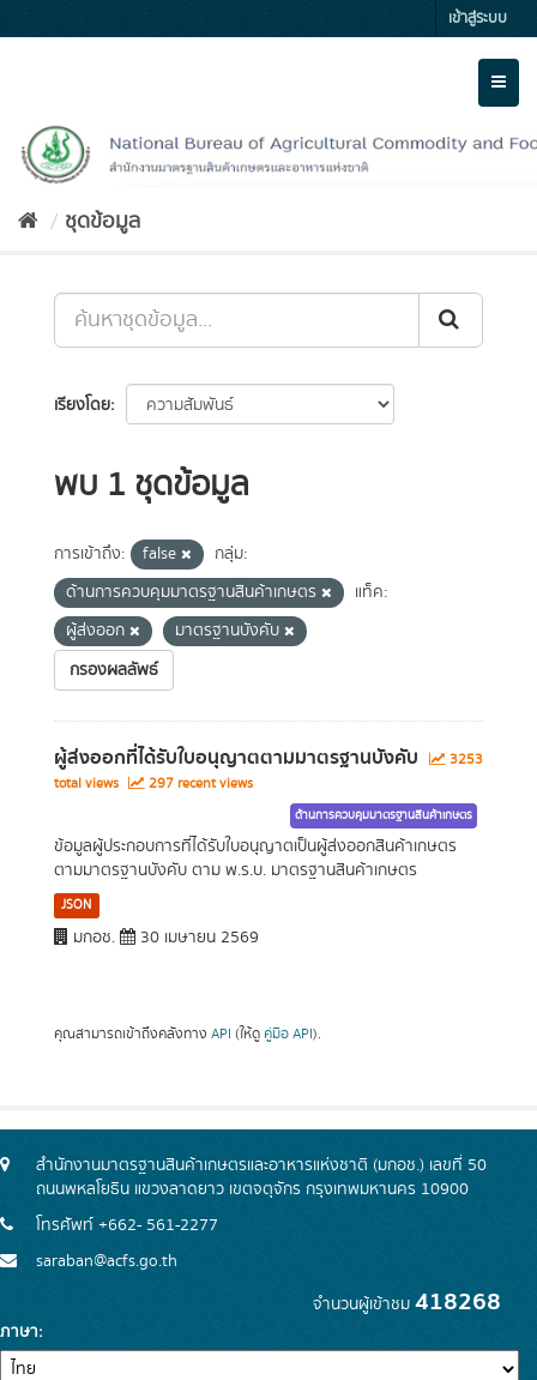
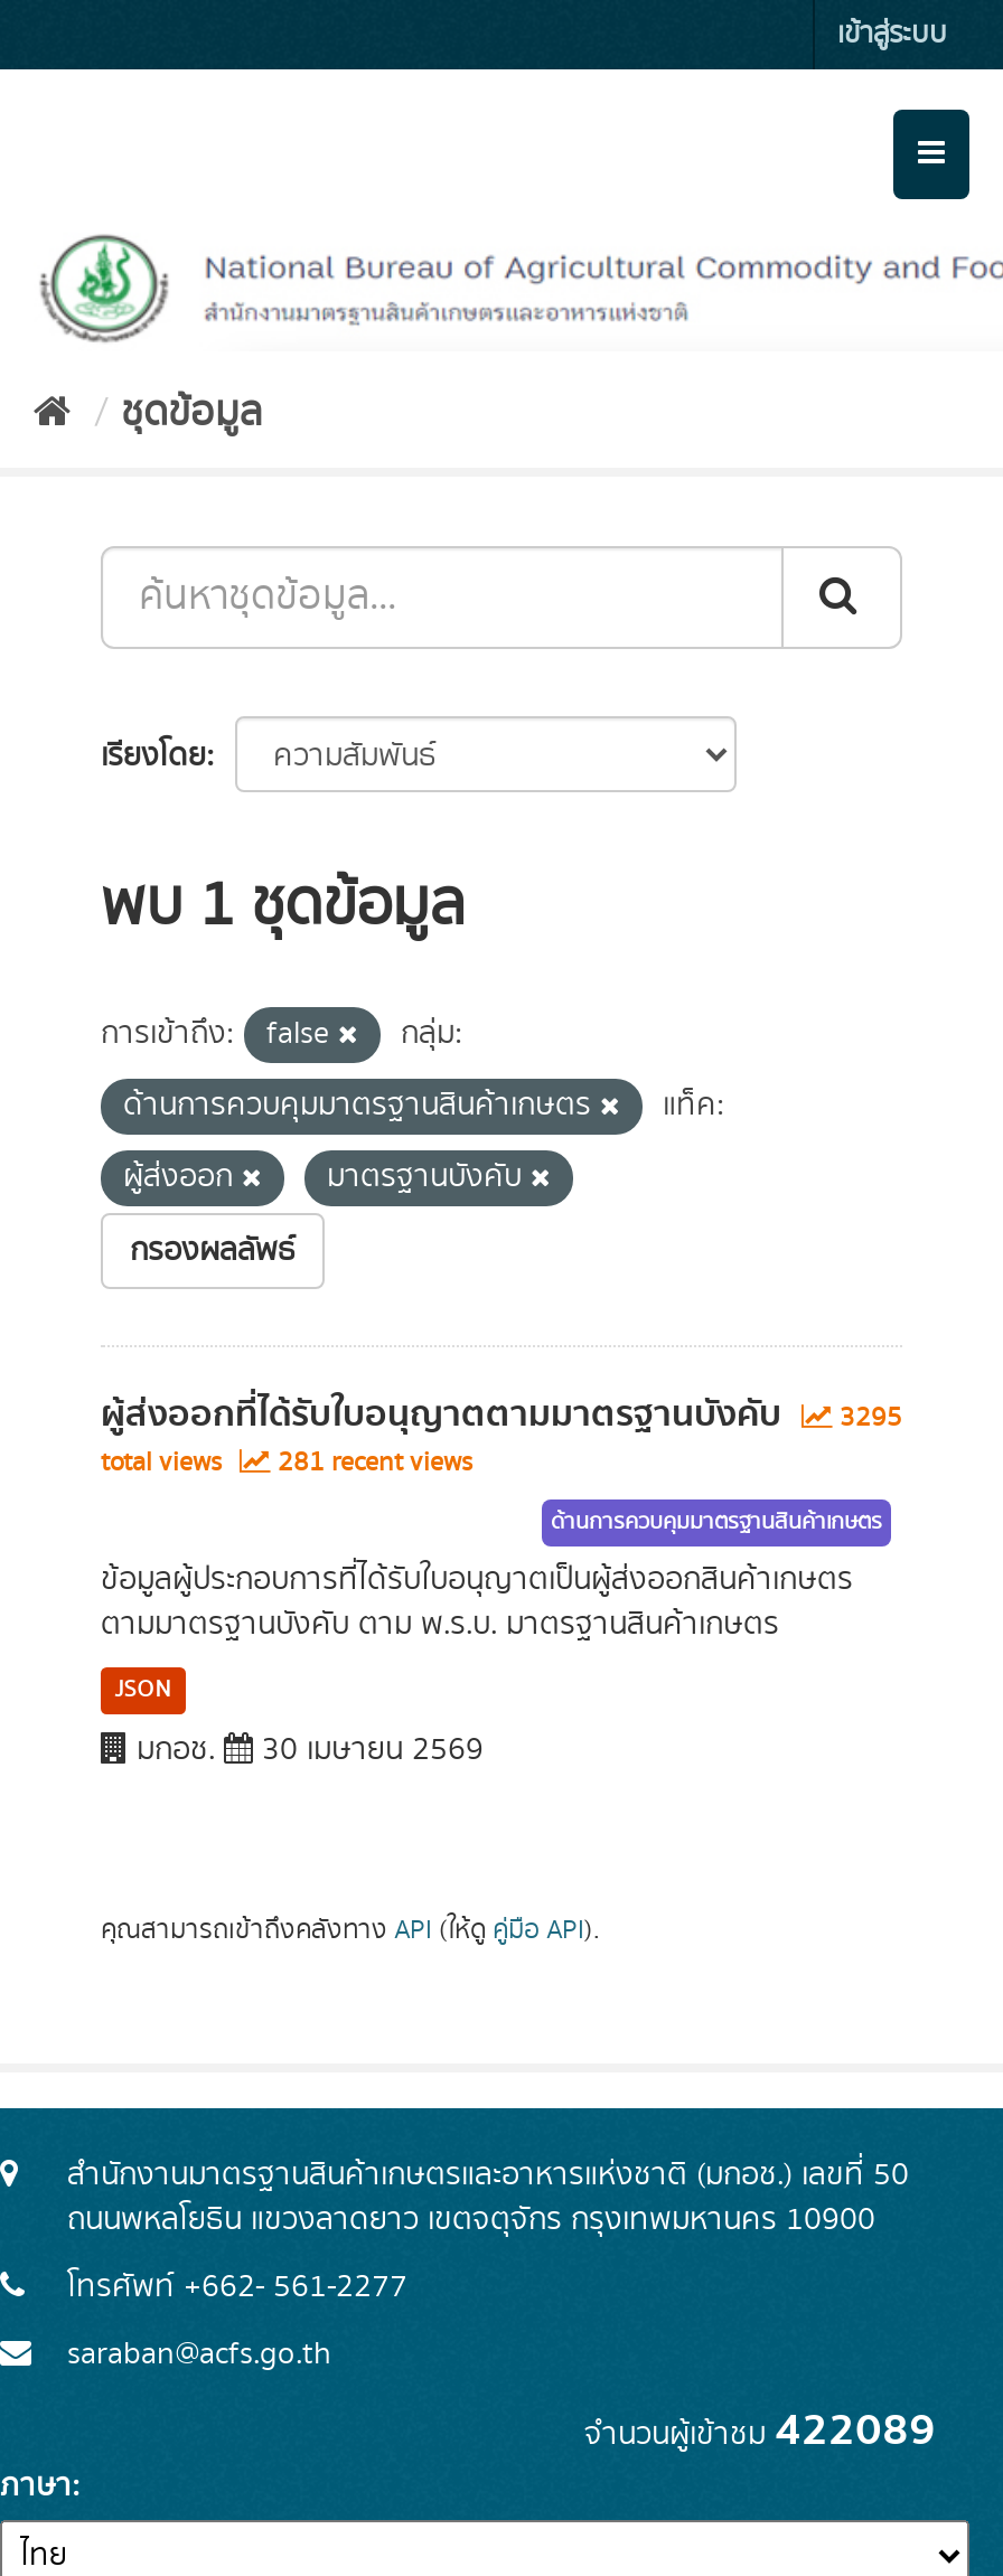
- ผู้ส่งออกที่ได้รับใบอนุญาตตามมาตรฐานบังคับ 3253
+ ผู้ส่งออกที่ได้รับใบอนุญาตตามมาตรฐานบังคับ 3295

- total views 297 recent views
+ total views 281 recent views

- จำนวนผู้เข้าชม418268
+ จำนวนผู้เข้าชม422089
